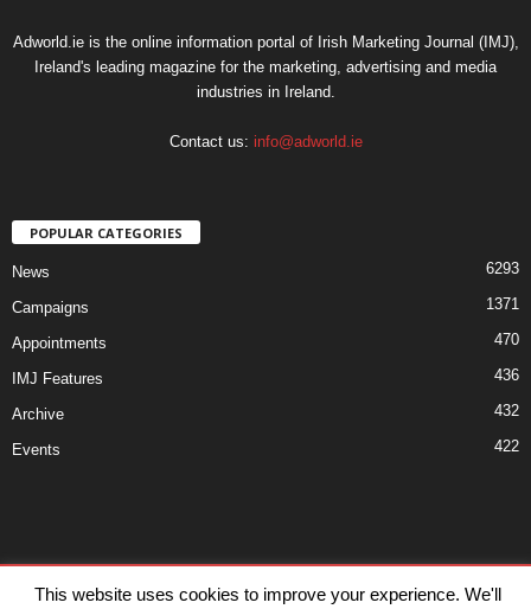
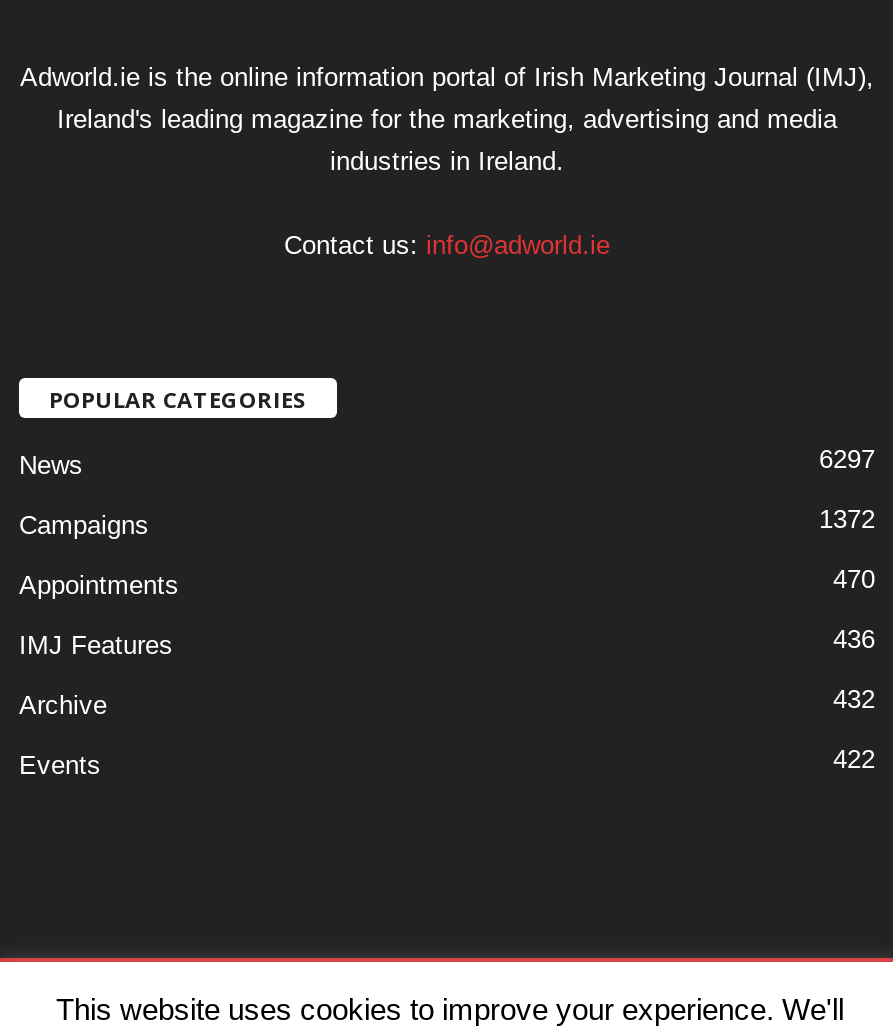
- 6293
+ 6297

- 1371
+ 1372
